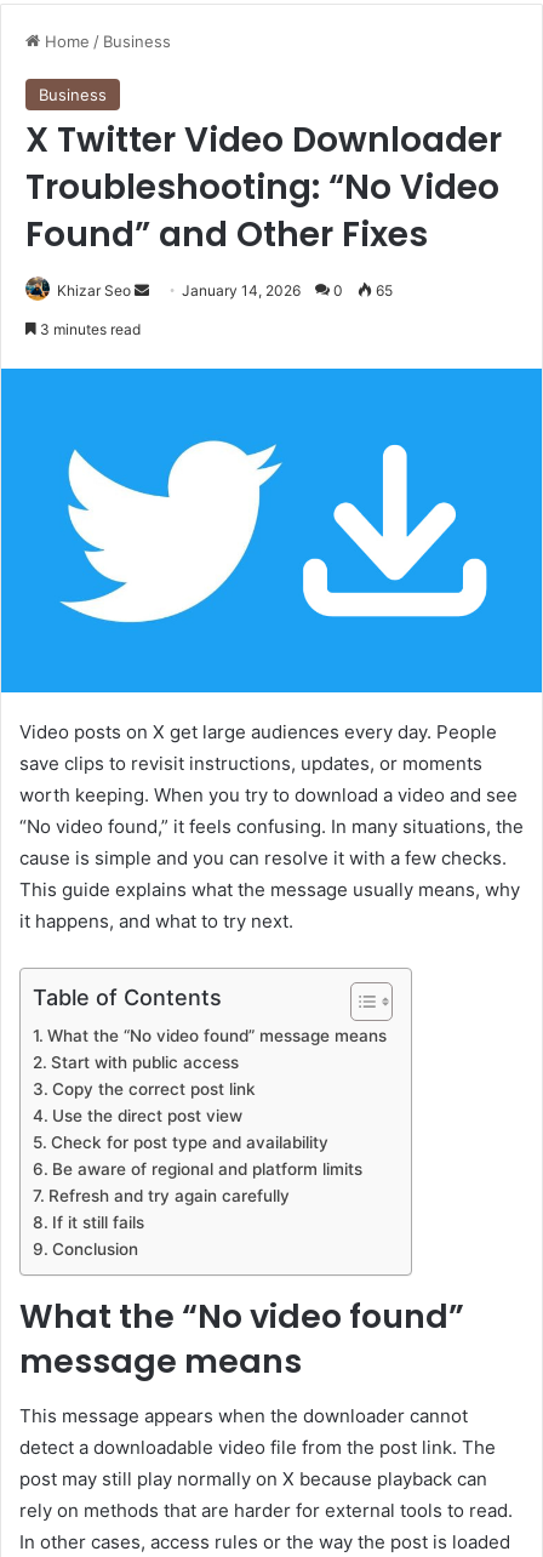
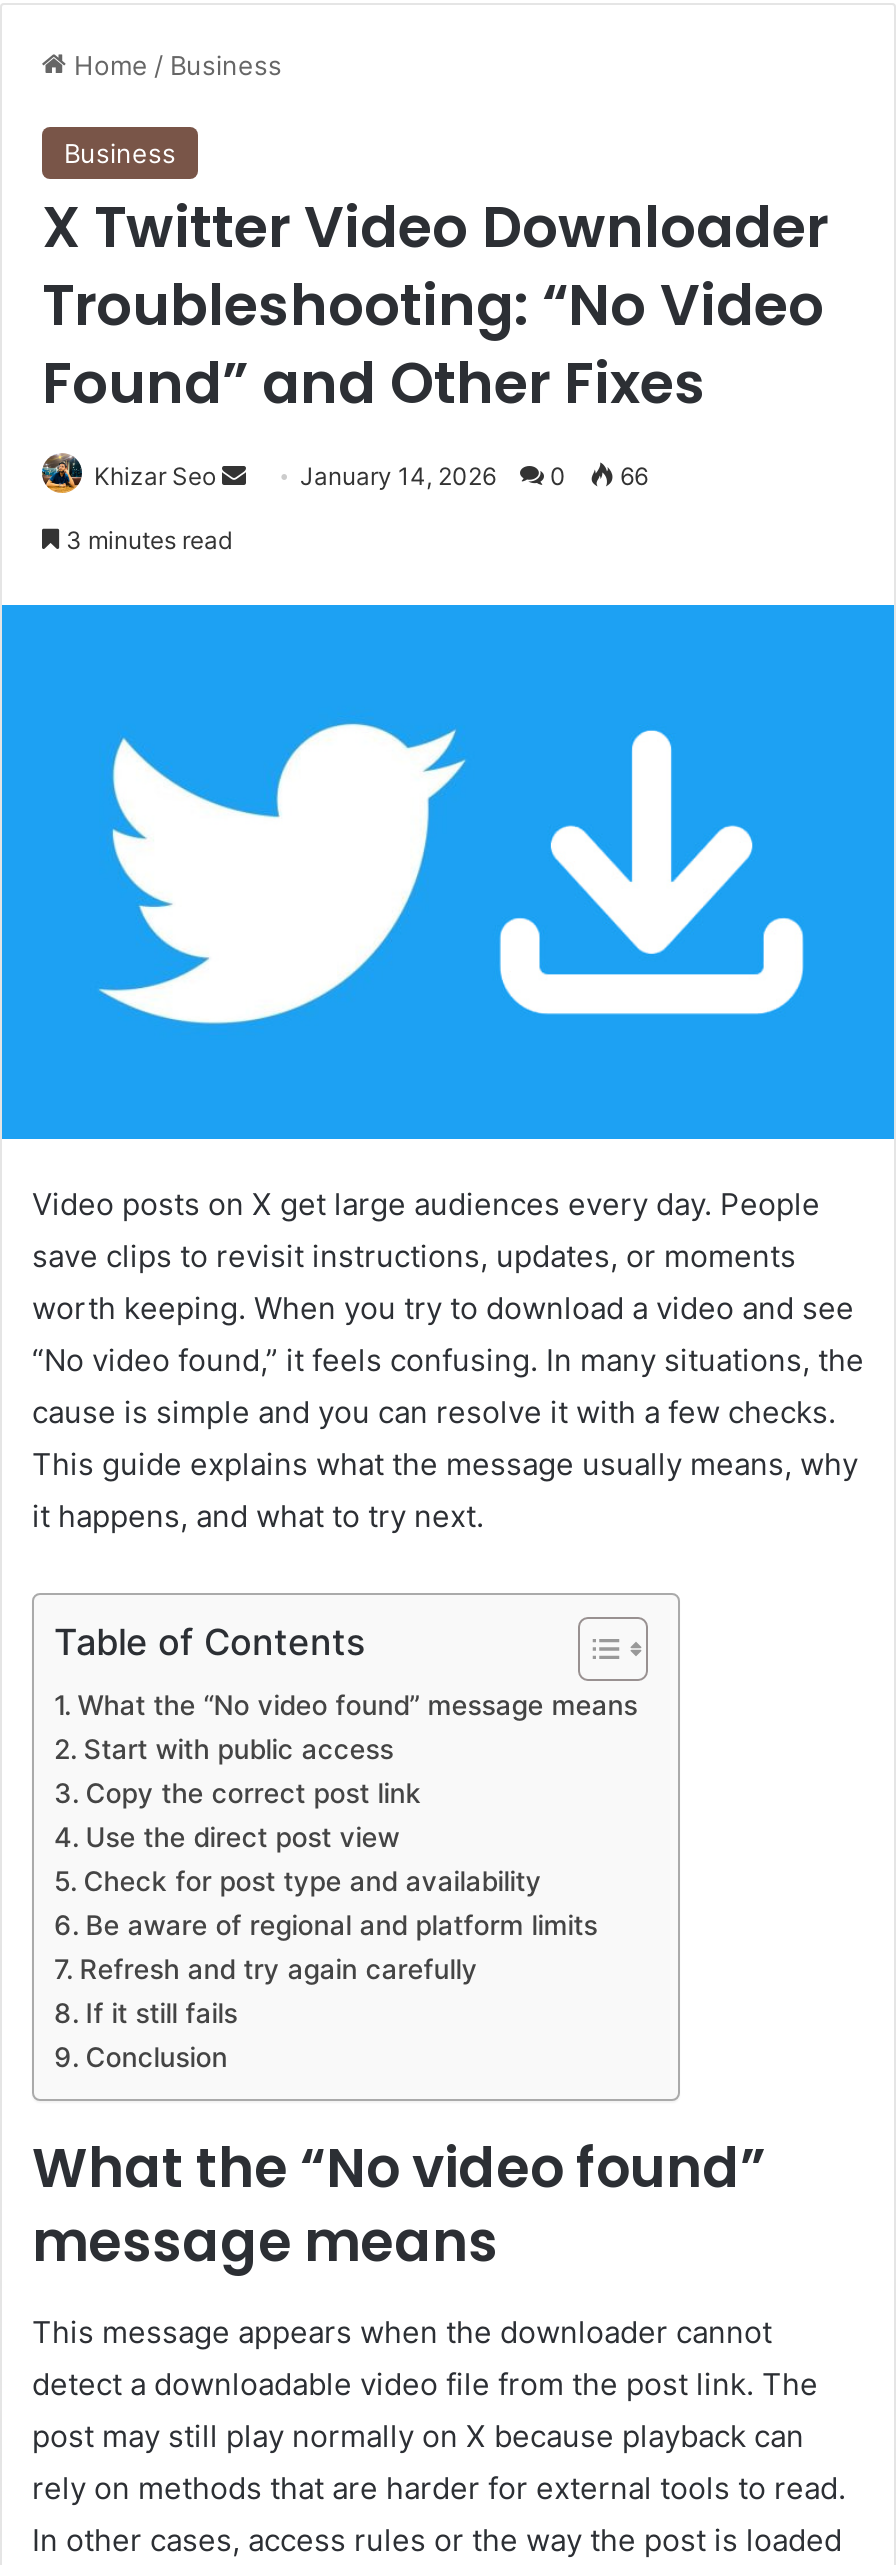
- 65
+ 66
